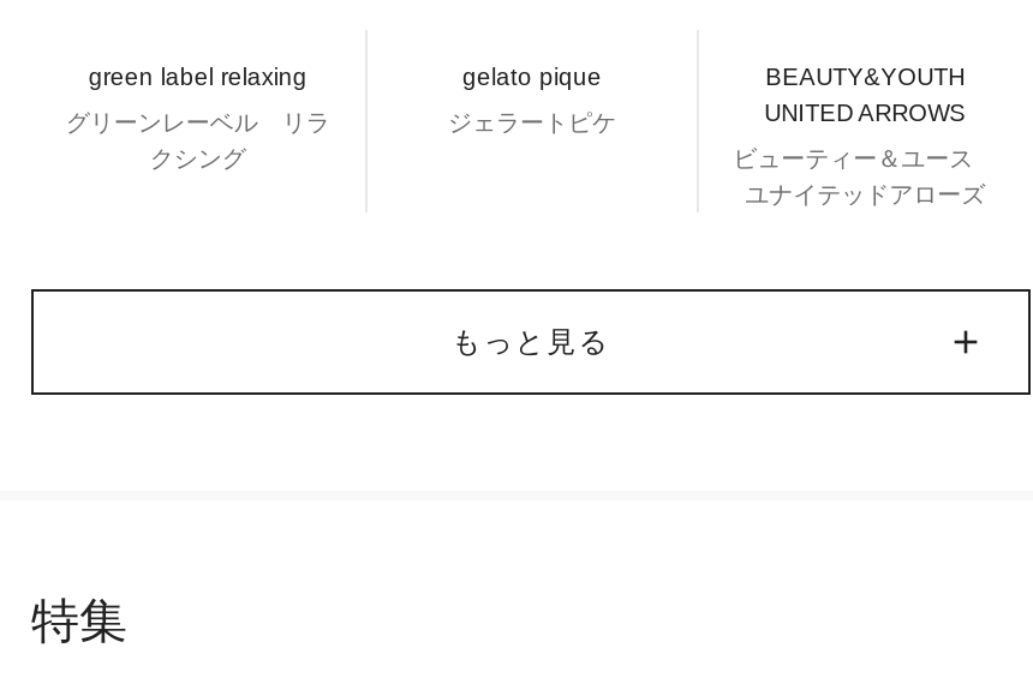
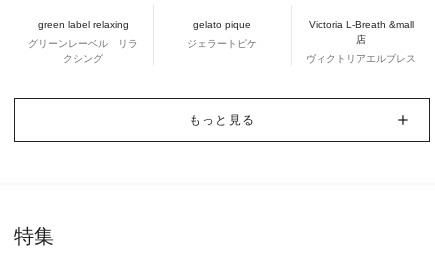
- BEAUTY&YOUTH
- UNITED ARROWS
+ Victoria L-Breath &mall
+ 店

- ビューティー＆ユース
- ユナイテッドアローズ
+ ヴィクトリアエルブレス
